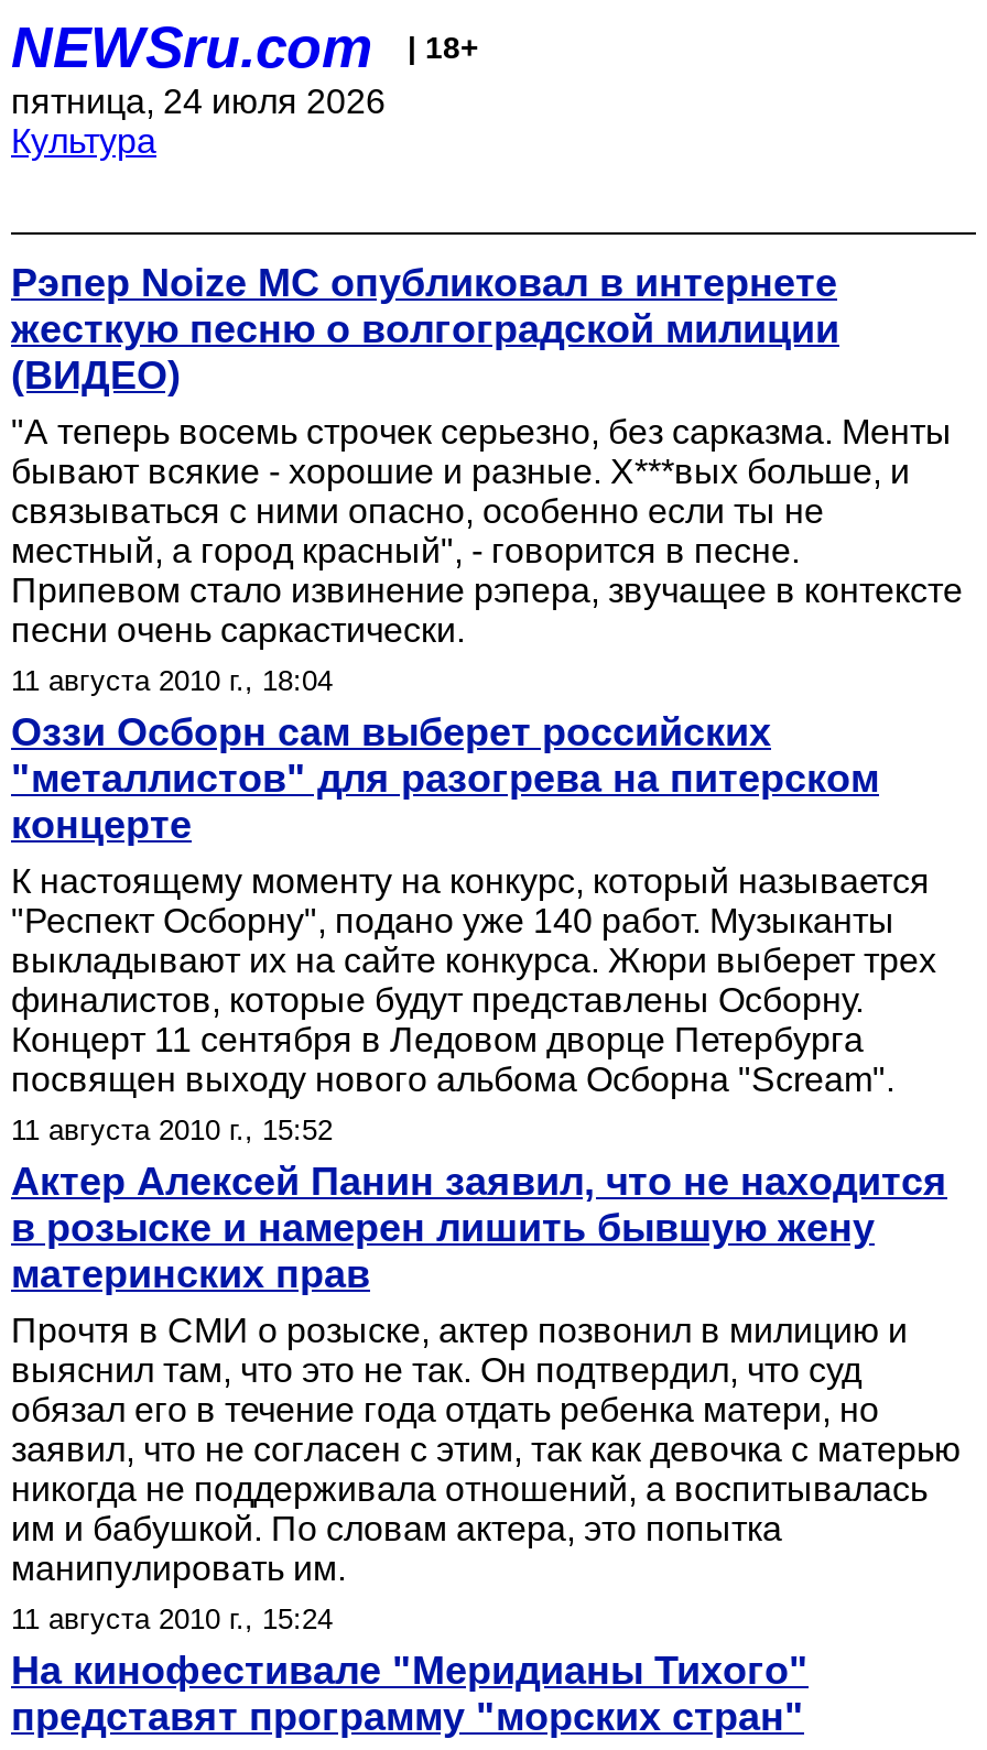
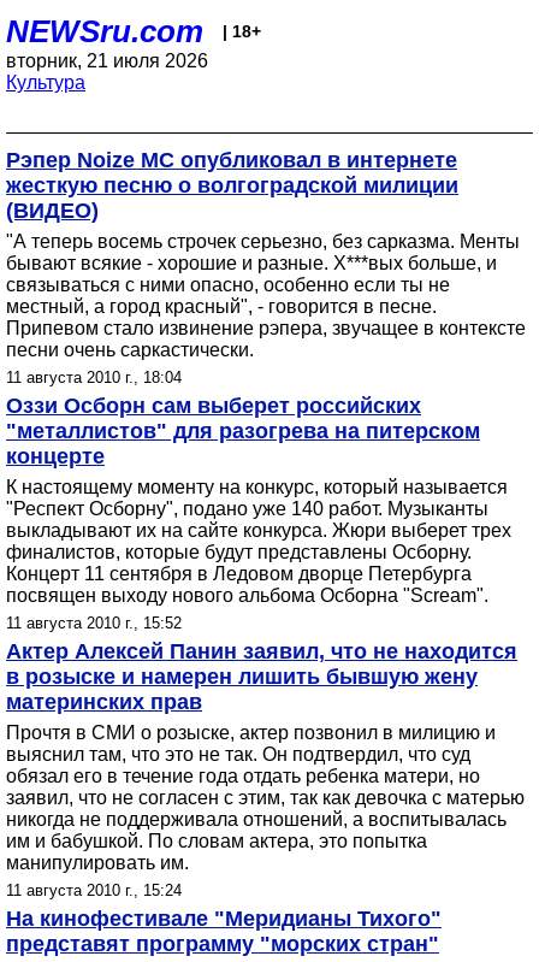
- пятница, 24 июля 2026
+ вторник, 21 июля 2026
